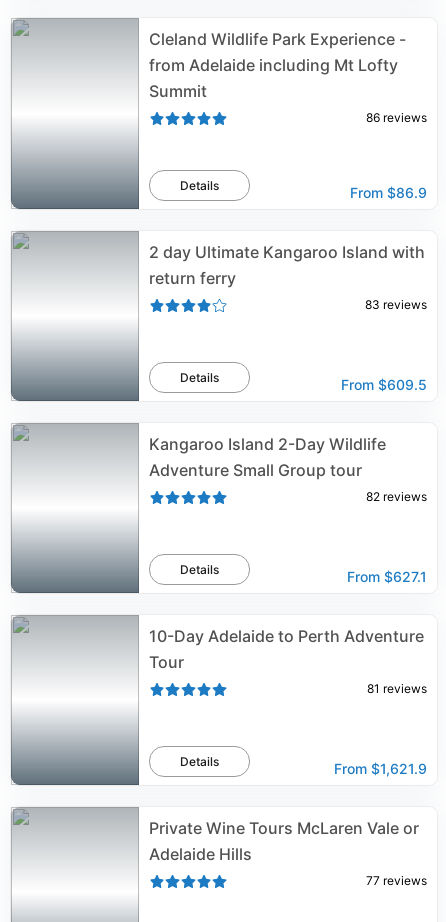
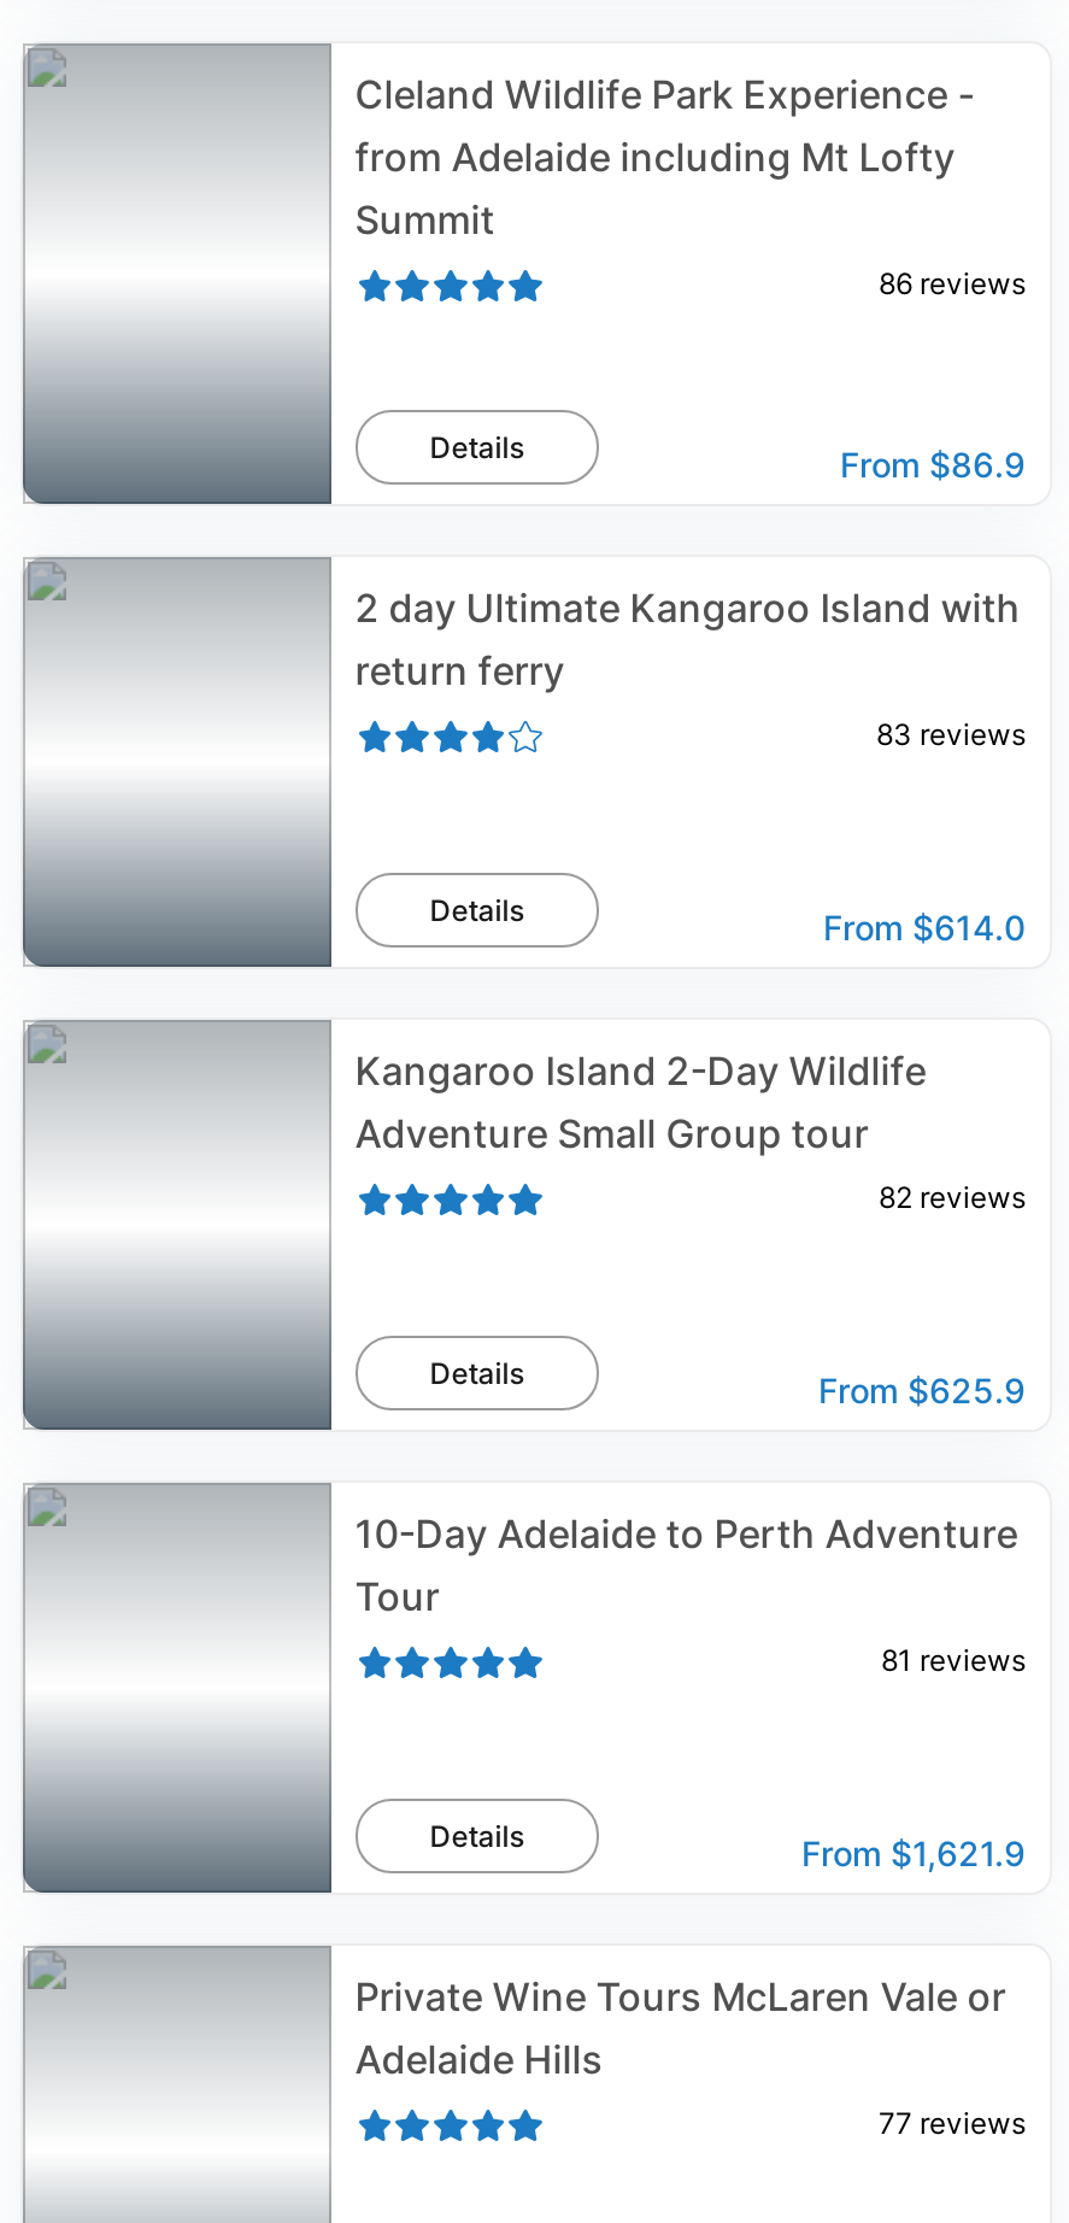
- From $609.5
+ From $614.0

- From $627.1
+ From $625.9
